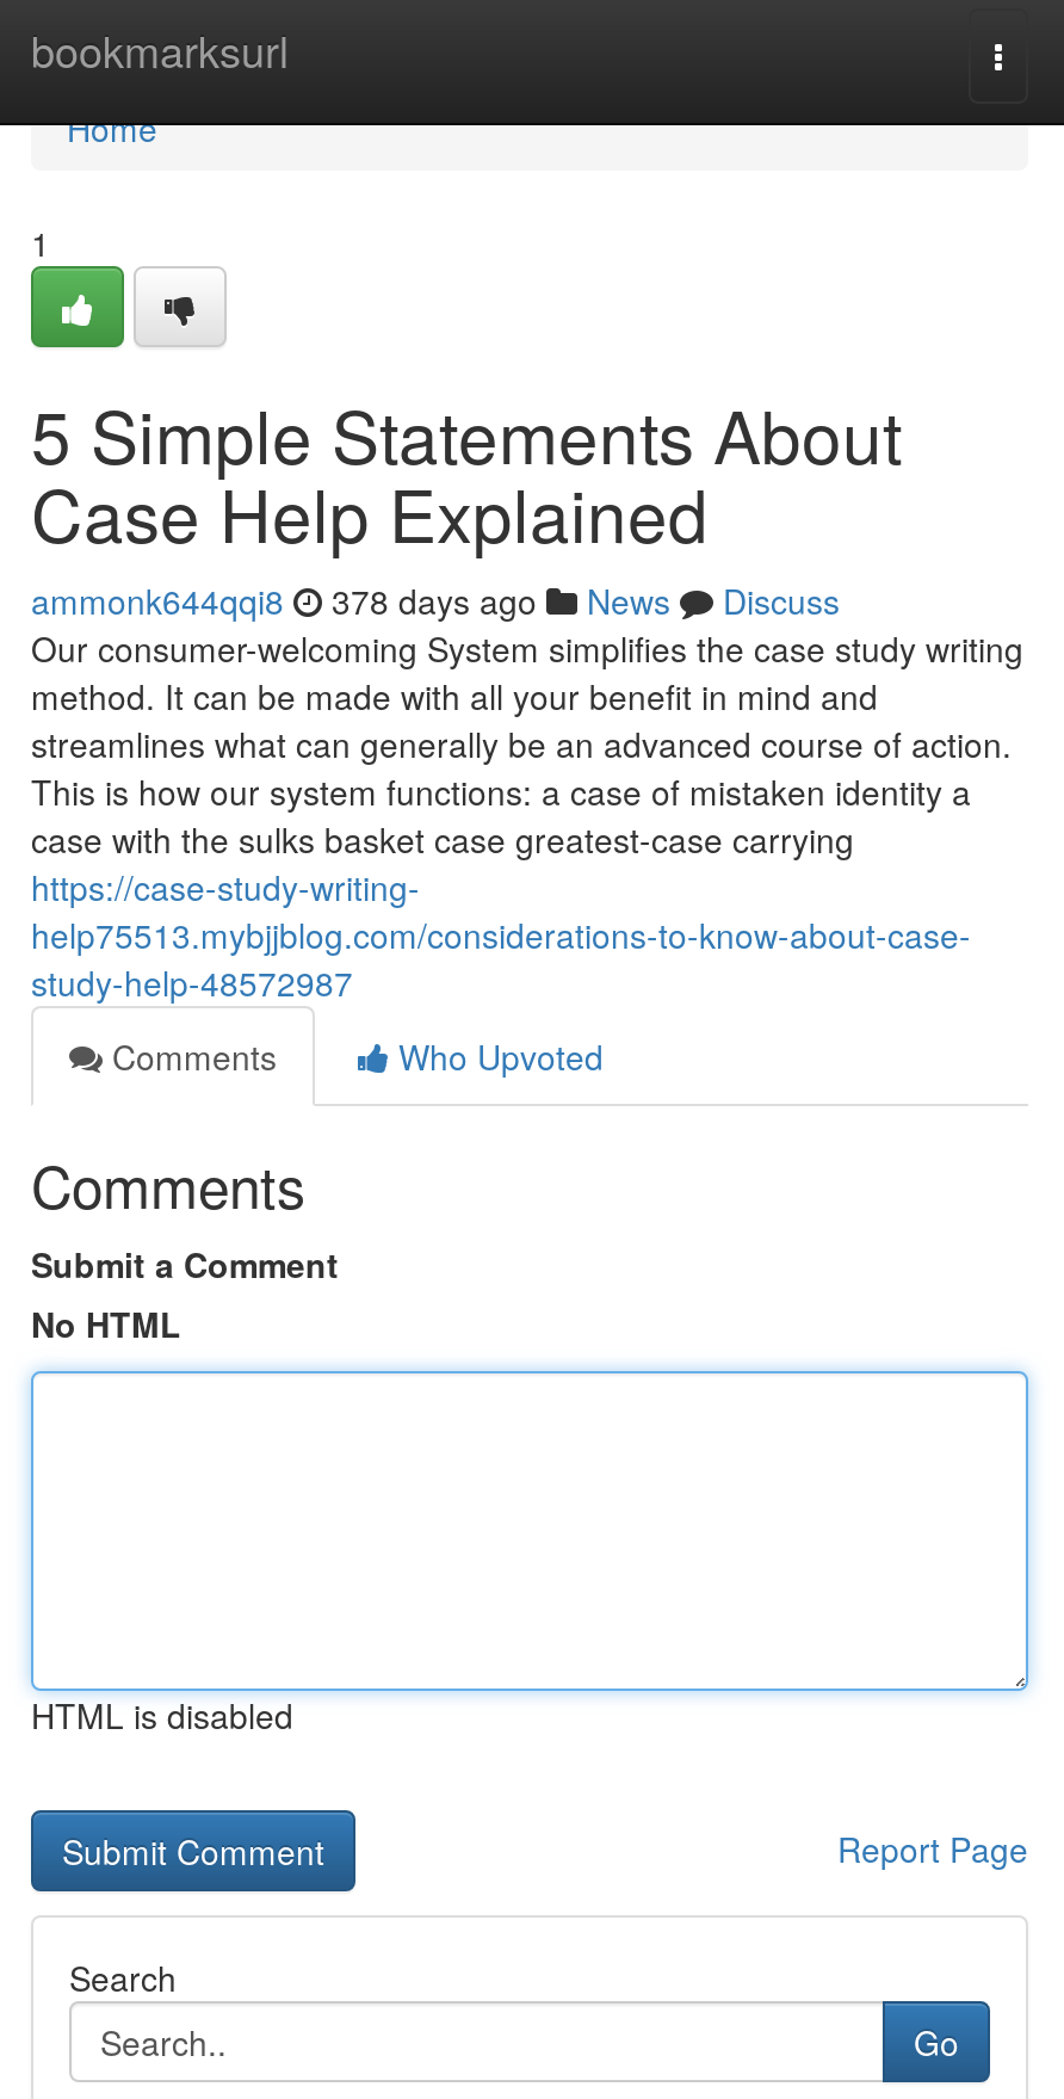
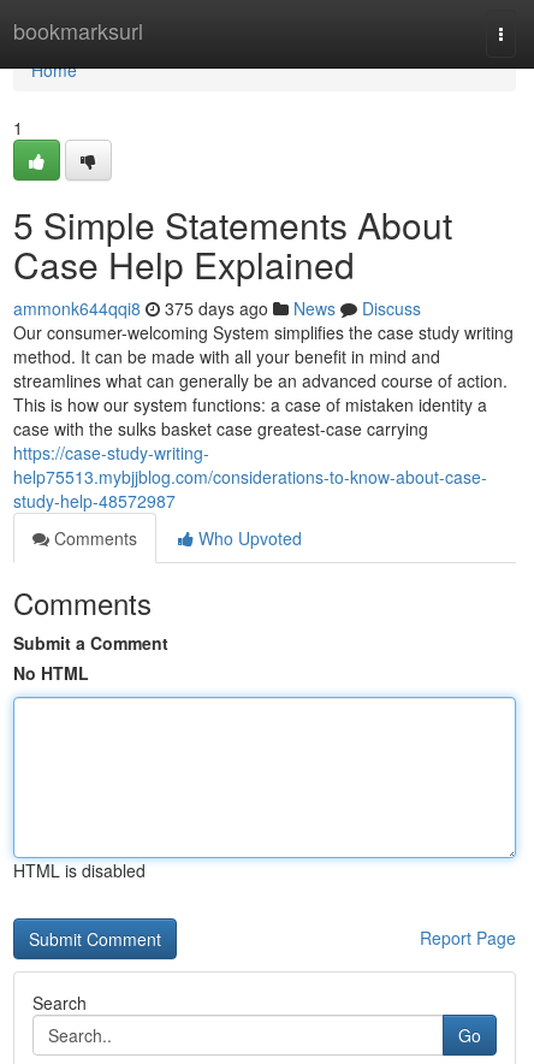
- ammonk644qqi8 378 days ago News Discuss
+ ammonk644qqi8 375 days ago News Discuss
